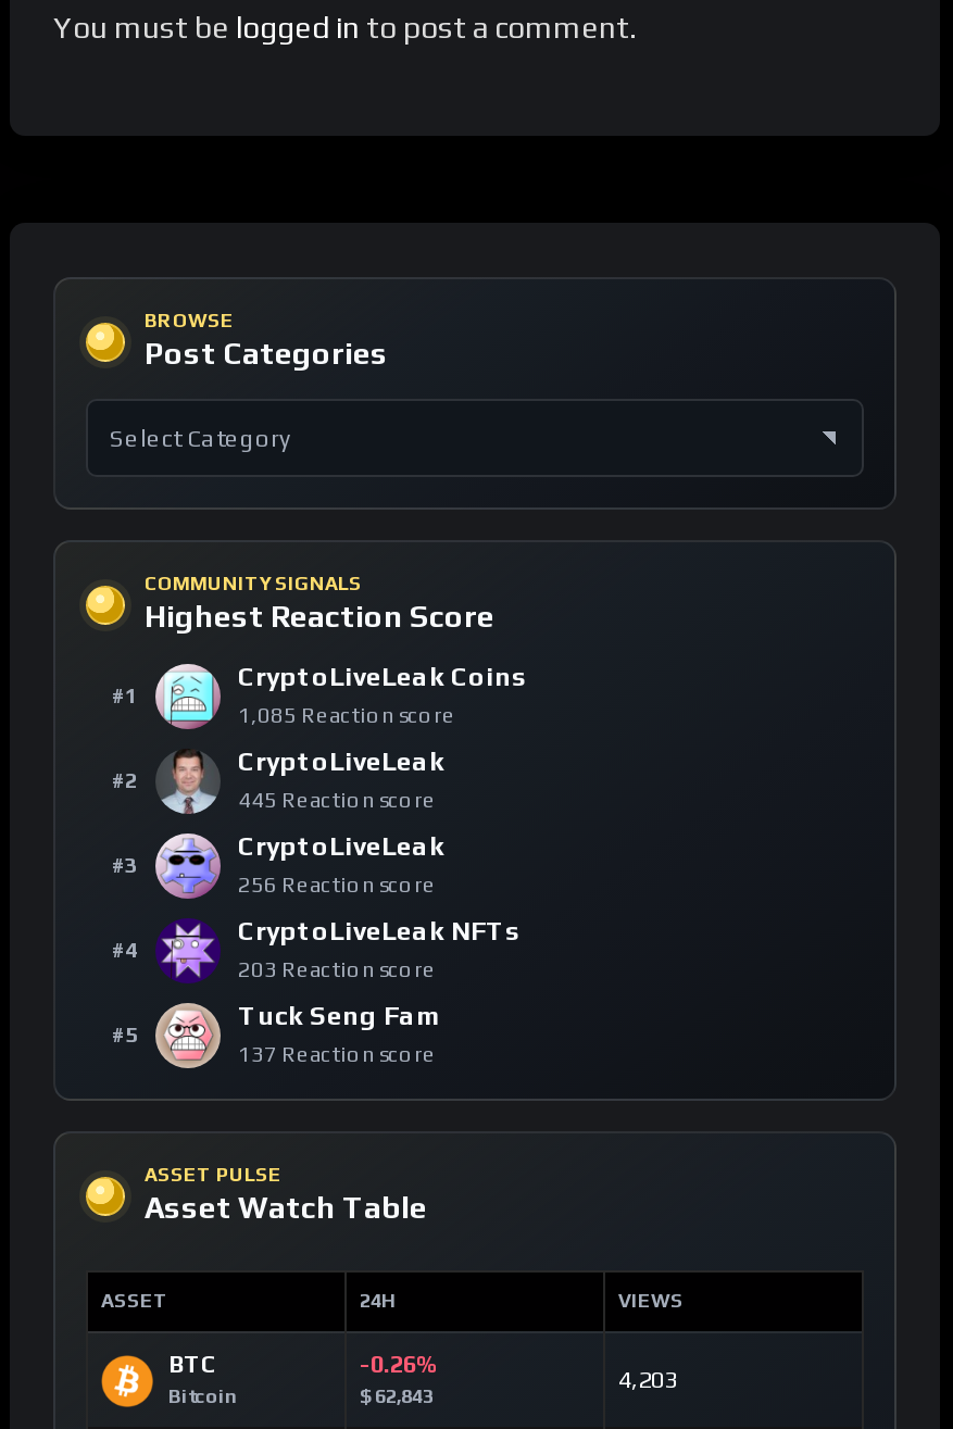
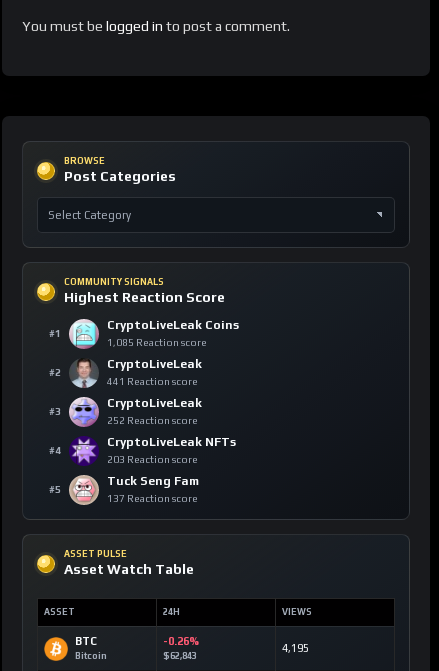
- 445 Reaction score
+ 441 Reaction score

- 256 Reaction score
+ 252 Reaction score

- 4,203
+ 4,195
